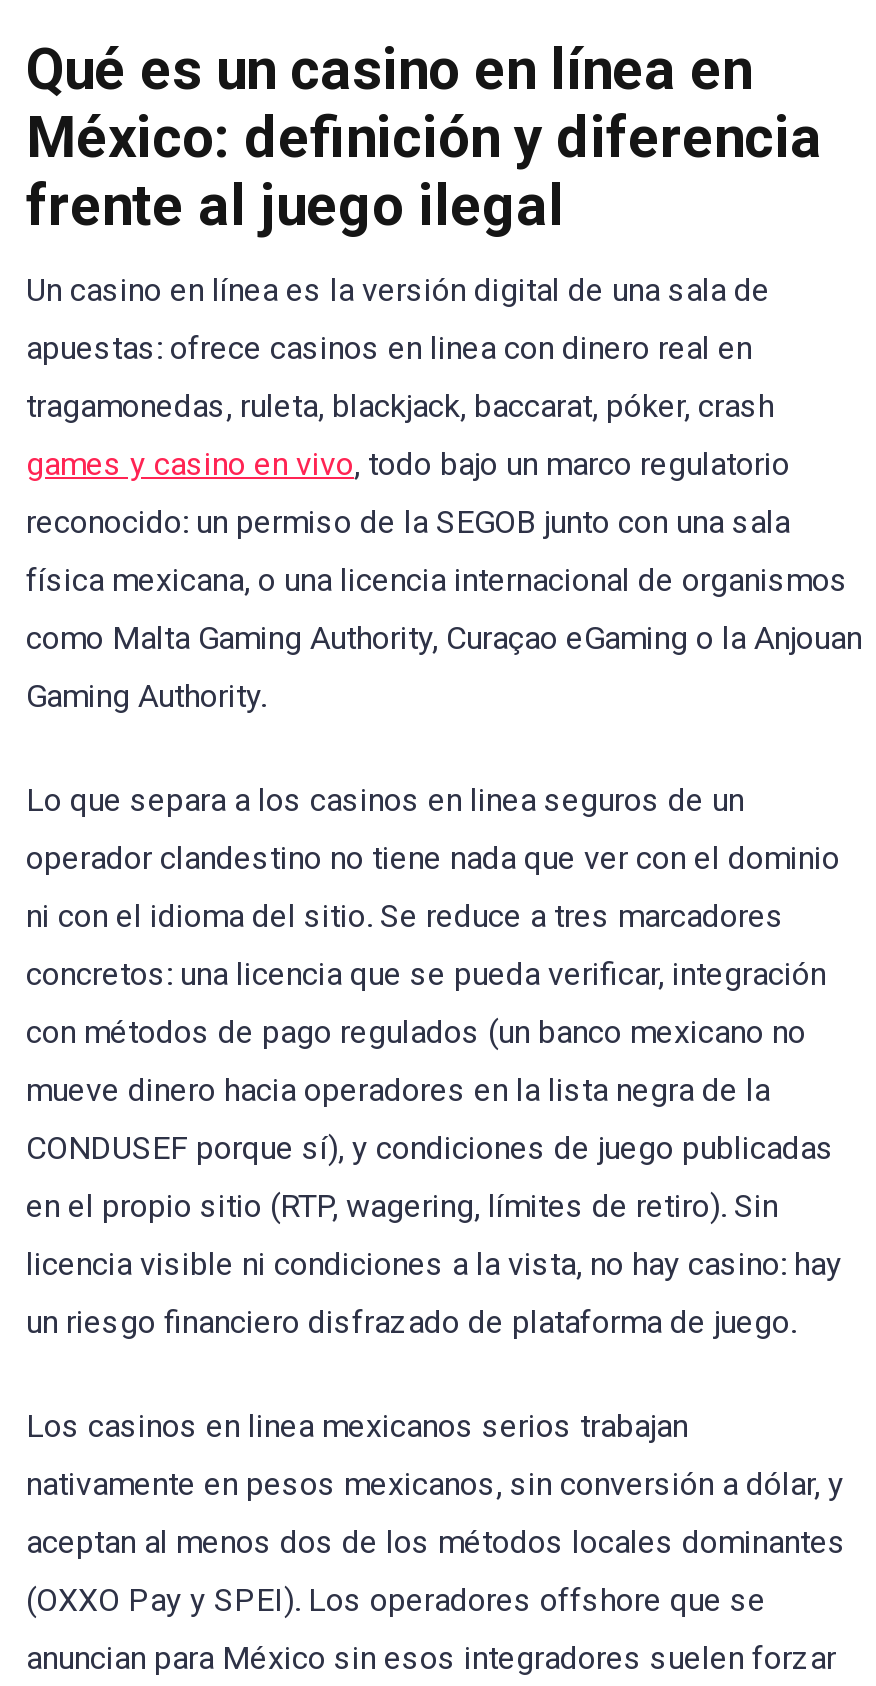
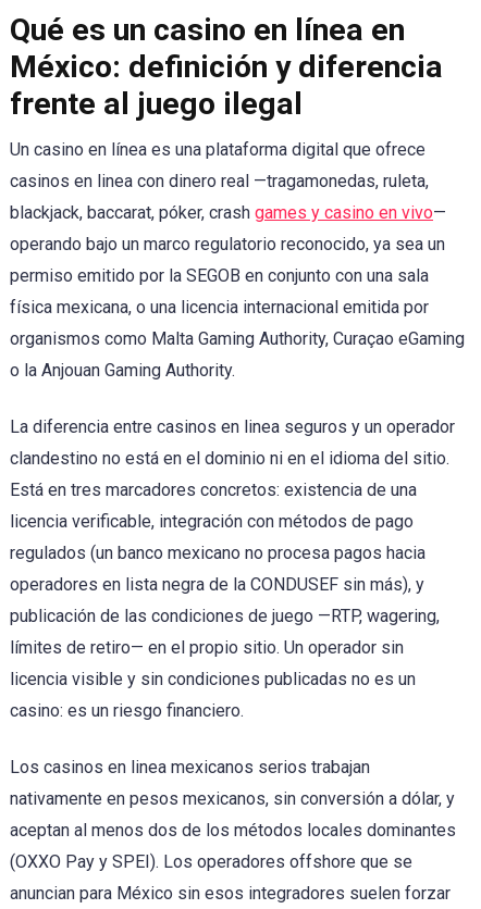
- Un casino en línea es la versión digital de una sala de
+ Un casino en línea es una plataforma digital que ofrece

- apuestas: ofrece casinos en linea con dinero real en
+ casinos en linea con dinero real —tragamonedas, ruleta,

- tragamonedas, ruleta, blackjack, baccarat, póker, crash
+ blackjack, baccarat, póker, crash games y casino en vivo—

- games y casino en vivo, todo bajo un marco regulatorio
+ operando bajo un marco regulatorio reconocido, ya sea un

- reconocido: un permiso de la SEGOB junto con una sala
+ permiso emitido por la SEGOB en conjunto con una sala

- física mexicana, o una licencia internacional de organismos
+ física mexicana, o una licencia internacional emitida por

- como Malta Gaming Authority, Curaçao eGaming o la Anjouan
+ organismos como Malta Gaming Authority, Curaçao eGaming

- Gaming Authority.
+ o la Anjouan Gaming Authority.

- Lo que separa a los casinos en linea seguros de un
+ La diferencia entre casinos en linea seguros y un operador

- operador clandestino no tiene nada que ver con el dominio
+ clandestino no está en el dominio ni en el idioma del sitio.

- ni con el idioma del sitio. Se reduce a tres marcadores
+ Está en tres marcadores concretos: existencia de una

- concretos: una licencia que se pueda verificar, integración
+ licencia verificable, integración con métodos de pago

- con métodos de pago regulados (un banco mexicano no
+ regulados (un banco mexicano no procesa pagos hacia

- mueve dinero hacia operadores en la lista negra de la
+ operadores en lista negra de la CONDUSEF sin más), y

- CONDUSEF porque sí), y condiciones de juego publicadas
+ publicación de las condiciones de juego —RTP, wagering,

- en el propio sitio (RTP, wagering, límites de retiro). Sin
+ límites de retiro— en el propio sitio. Un operador sin

- licencia visible ni condiciones a la vista, no hay casino: hay
+ licencia visible y sin condiciones publicadas no es un

- un riesgo financiero disfrazado de plataforma de juego.
+ casino: es un riesgo financiero.
